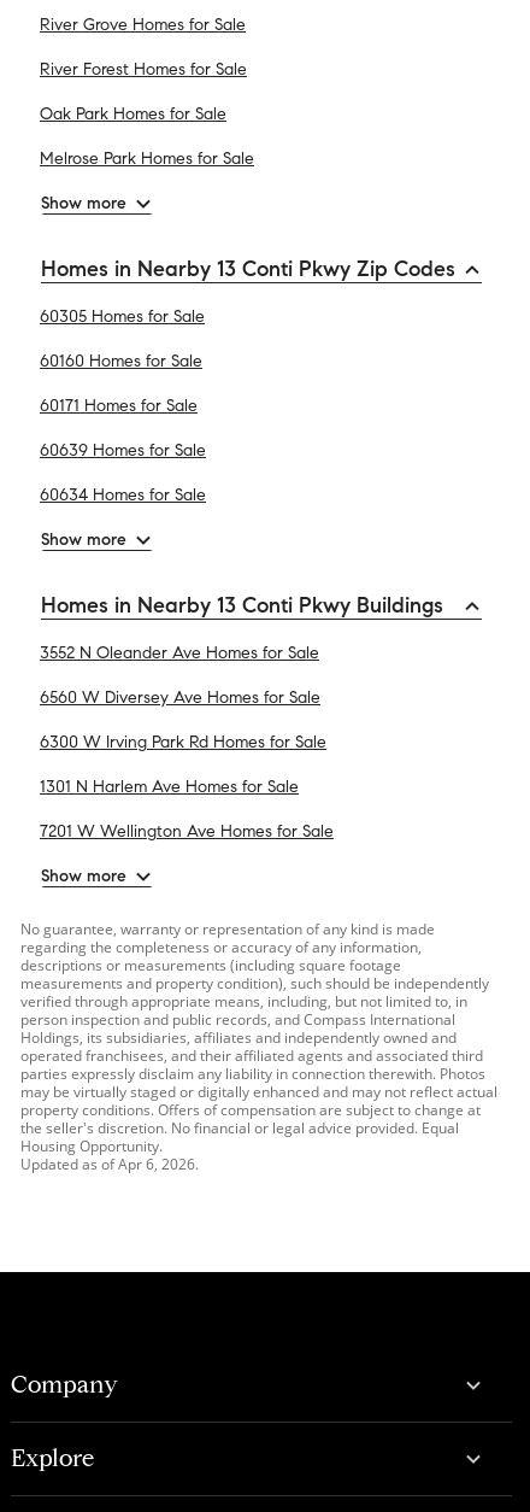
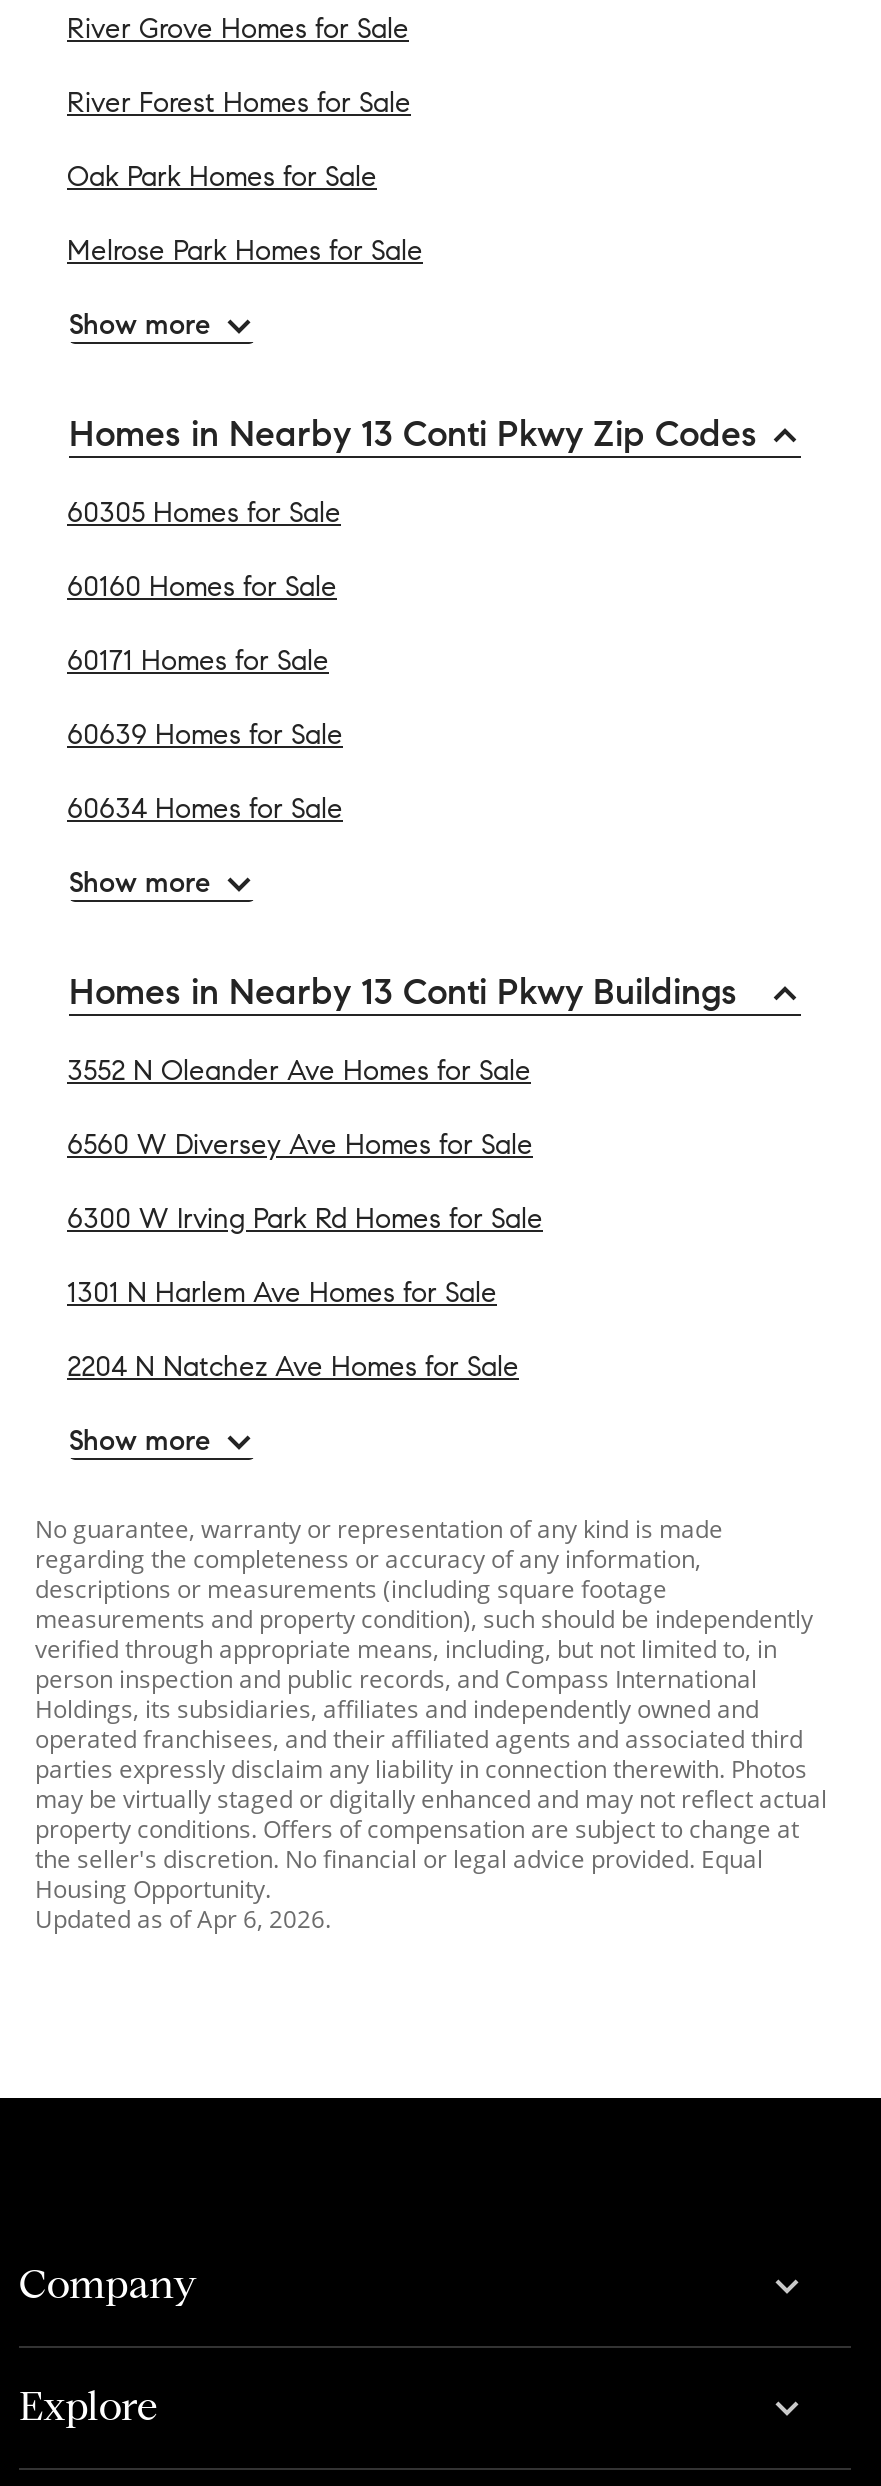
- 7201 W Wellington Ave Homes for Sale
+ 2204 N Natchez Ave Homes for Sale
